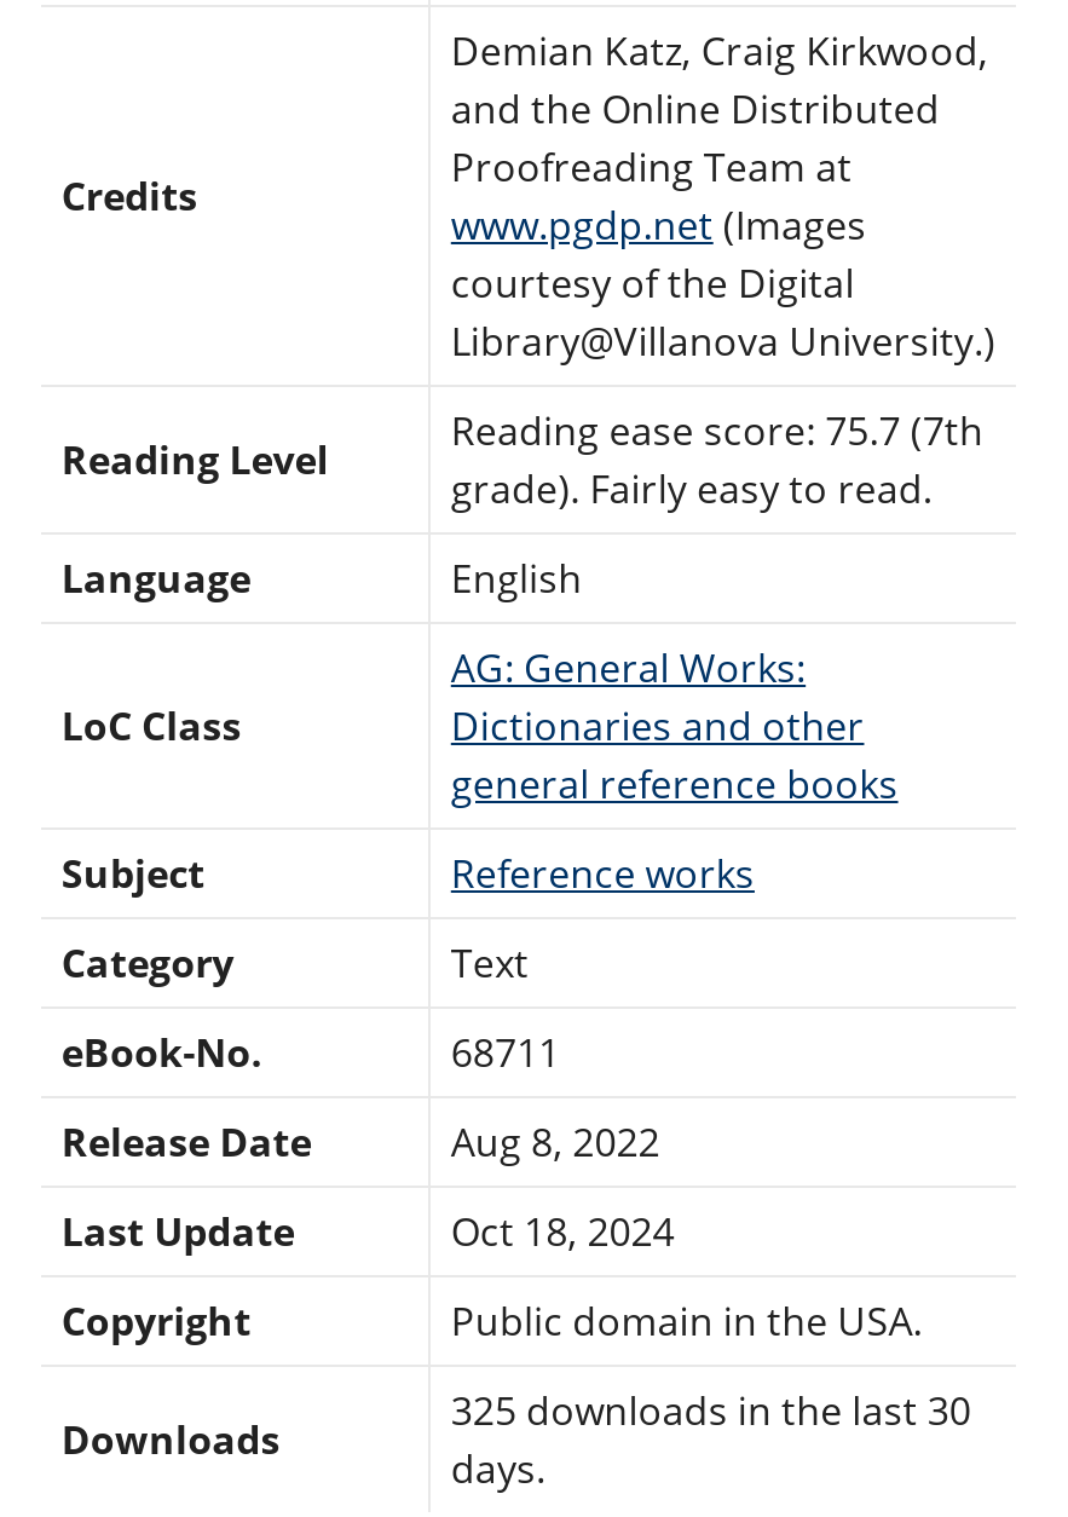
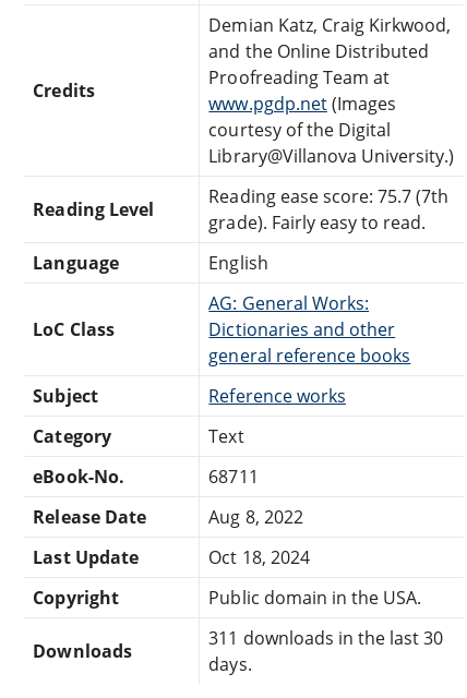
- 325 downloads in the last 30
+ 311 downloads in the last 30
